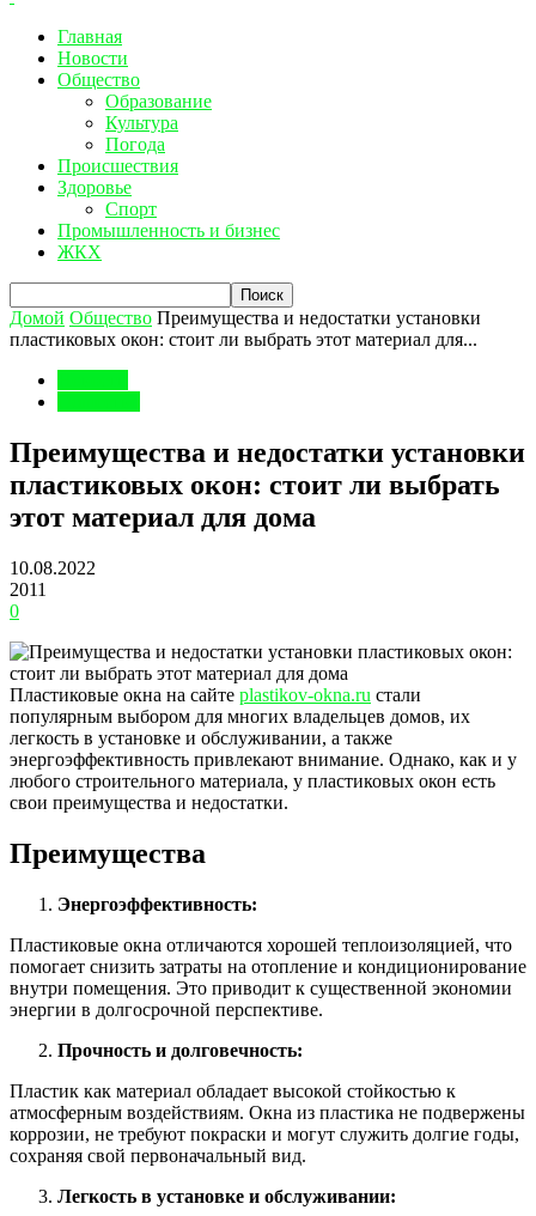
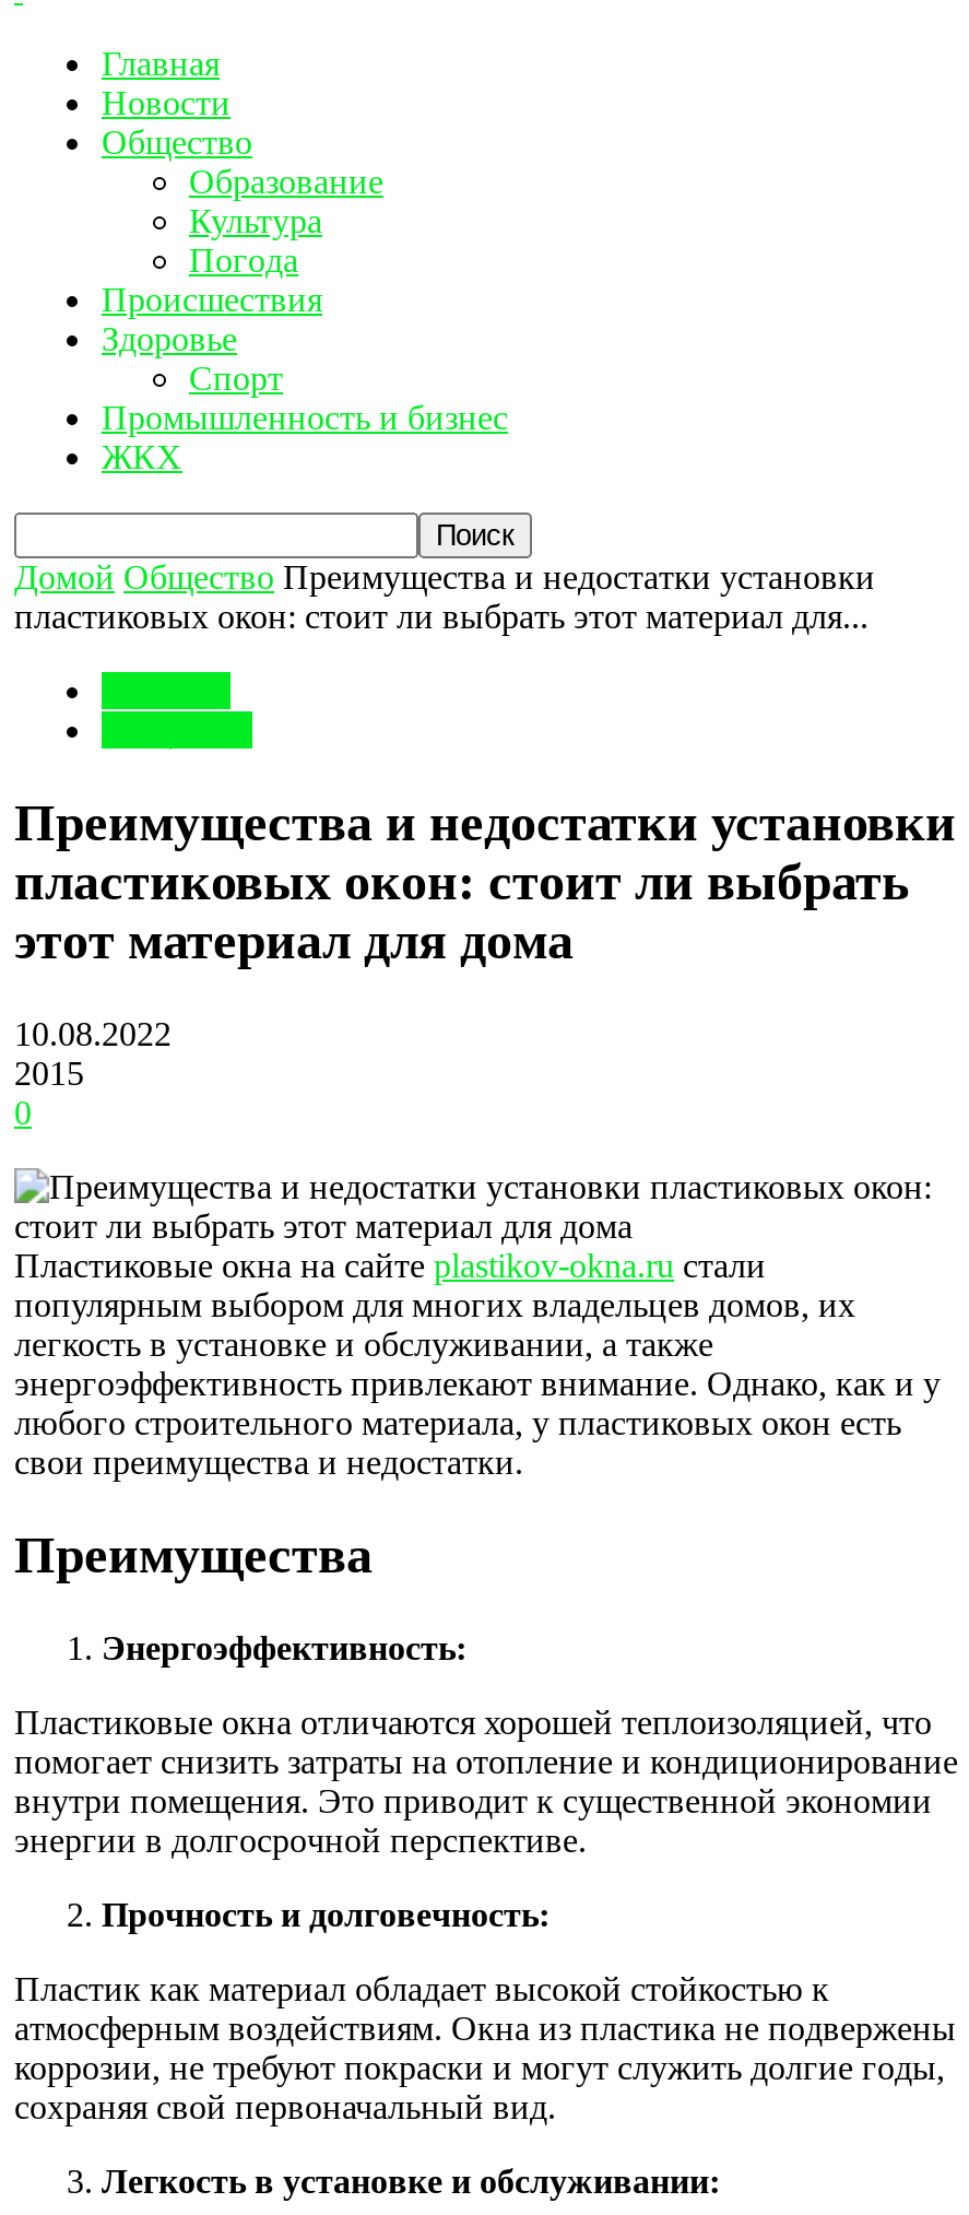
- 2011
+ 2015
